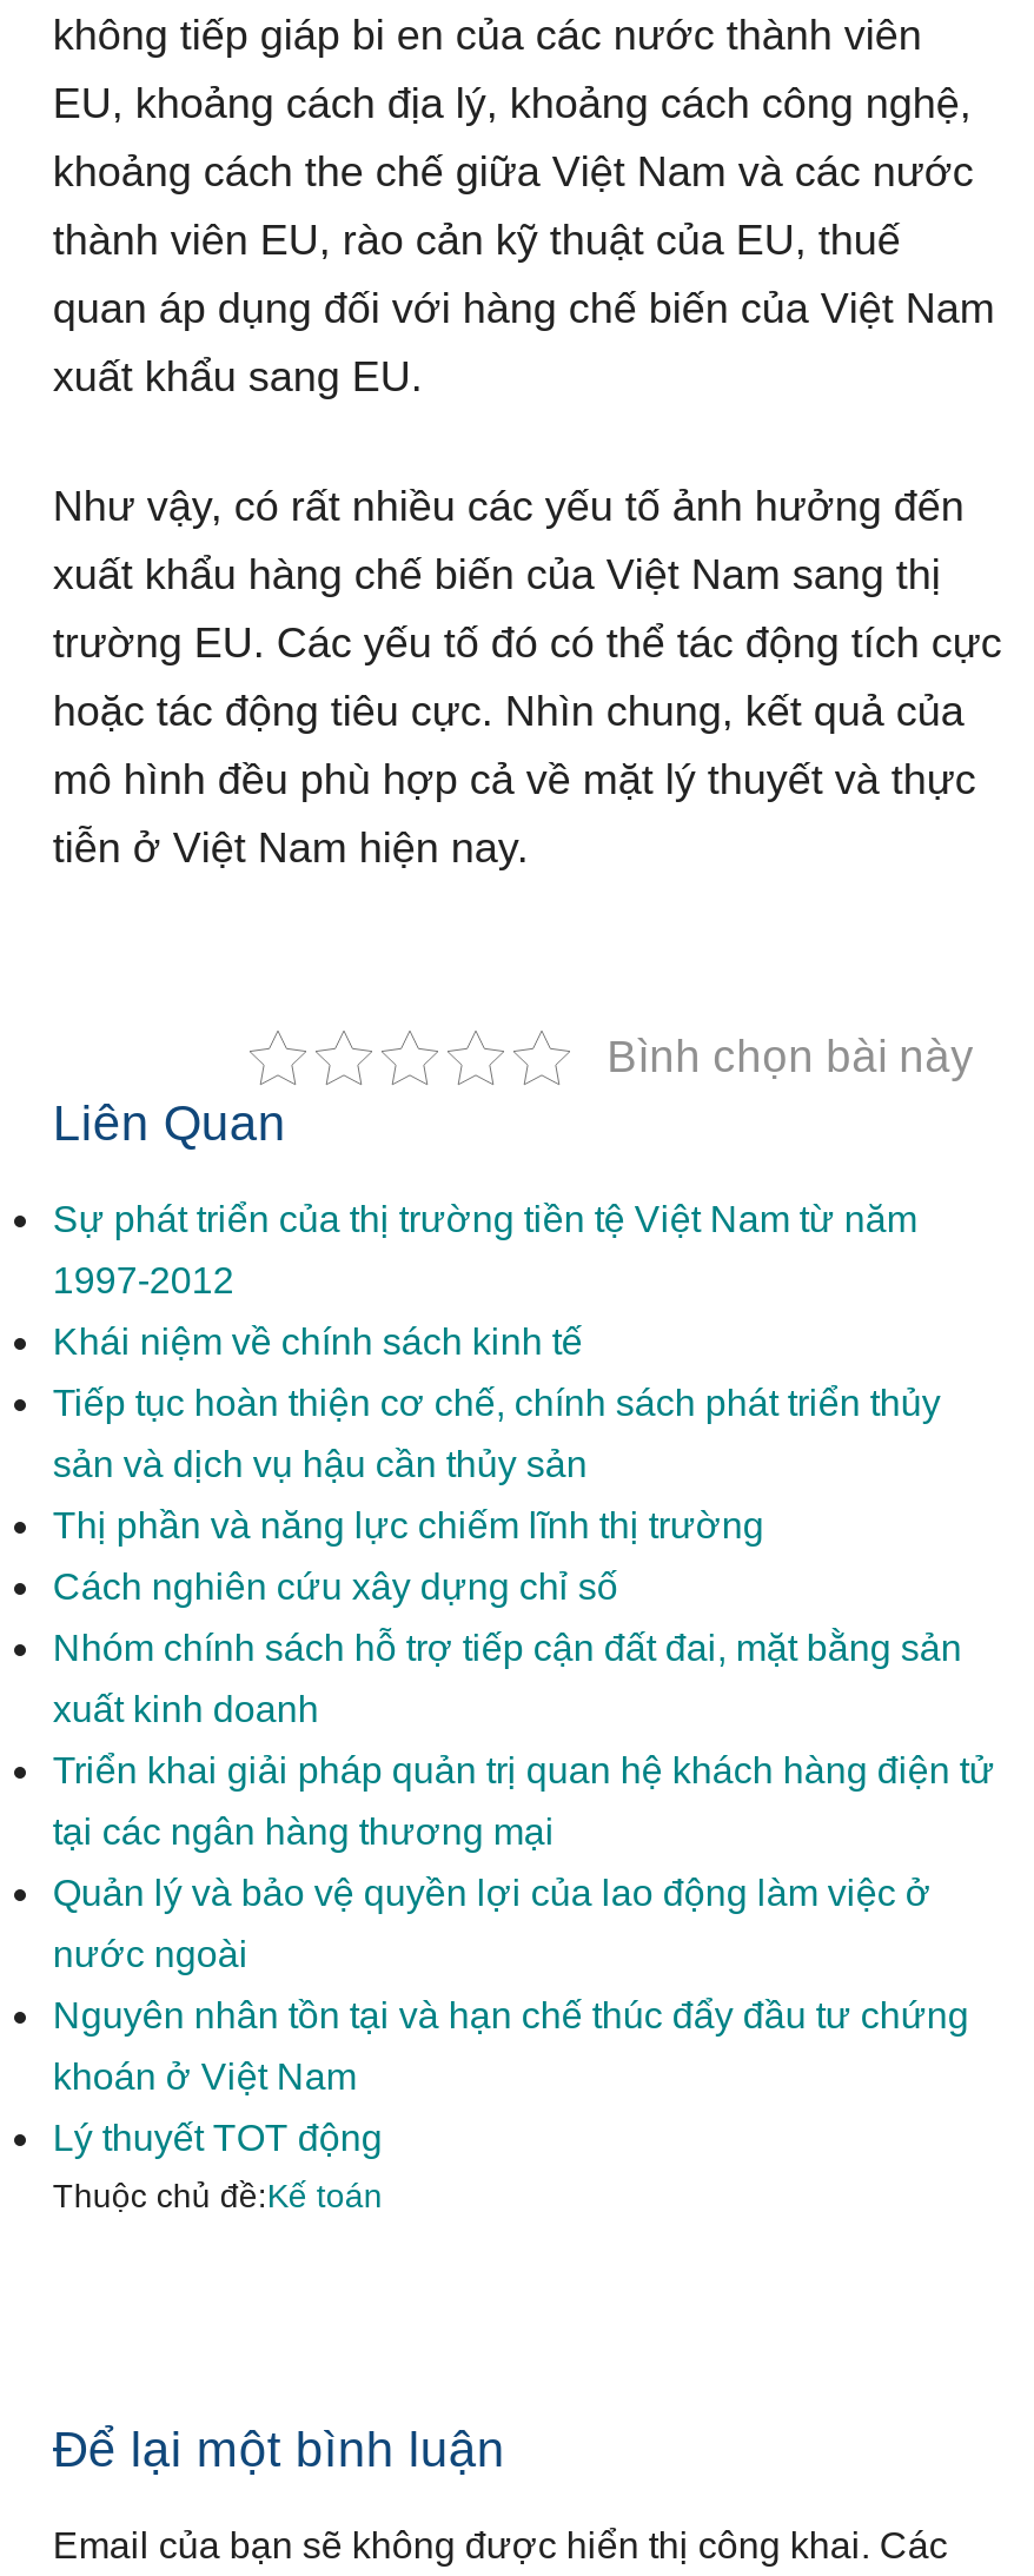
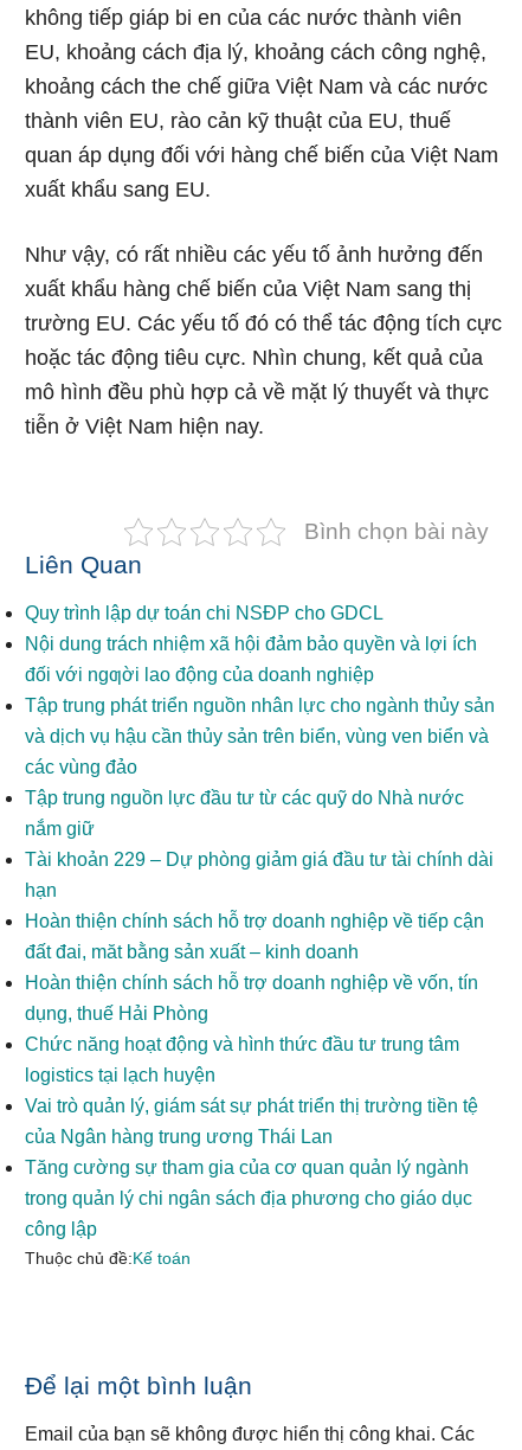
- Sự phát triển của thị trường tiền tệ Việt Nam từ năm
- 1997-2012
- Khái niệm về chính sách kinh tế
- Tiếp tục hoàn thiện cơ chế, chính sách phát triển thủy
- sản và dịch vụ hậu cần thủy sản
- Thị phần và năng lực chiếm lĩnh thị trường
- Cách nghiên cứu xây dựng chỉ số
- Nhóm chính sách hỗ trợ tiếp cận đất đai, mặt bằng sản
- xuất kinh doanh
- Triển khai giải pháp quản trị quan hệ khách hàng điện tử
- tại các ngân hàng thương mại
- Quản lý và bảo vệ quyền lợi của lao động làm việc ở
- nước ngoài
- Nguyên nhân tồn tại và hạn chế thúc đẩy đầu tư chứng
- khoán ở Việt Nam
- Lý thuyết TOT động
+ Quy trình lập dự toán chi NSĐP cho GDCL
+ Nội dung trách nhiệm xã hội đảm bảo quyền và lợi ích
+ đối với ngƣời lao động của doanh nghiệp
+ Tập trung phát triển nguồn nhân lực cho ngành thủy sản
+ và dịch vụ hậu cần thủy sản trên biển, vùng ven biển và
+ các vùng đảo
+ Tập trung nguồn lực đầu tư từ các quỹ do Nhà nước
+ nắm giữ
+ Tài khoản 229 – Dự phòng giảm giá đầu tư tài chính dài
+ hạn
+ Hoàn thiện chính sách hỗ trợ doanh nghiệp về tiếp cận
+ đất đai, măt bằng sản xuất – kinh doanh
+ Hoàn thiện chính sách hỗ trợ doanh nghiệp về vốn, tín
+ dụng, thuế Hải Phòng
+ Chức năng hoạt động và hình thức đầu tư trung tâm
+ logistics tại lạch huyện
+ Vai trò quản lý, giám sát sự phát triển thị trường tiền tệ
+ của Ngân hàng trung ương Thái Lan
+ Tăng cường sự tham gia của cơ quan quản lý ngành
+ trong quản lý chi ngân sách địa phương cho giáo dục
+ công lập
